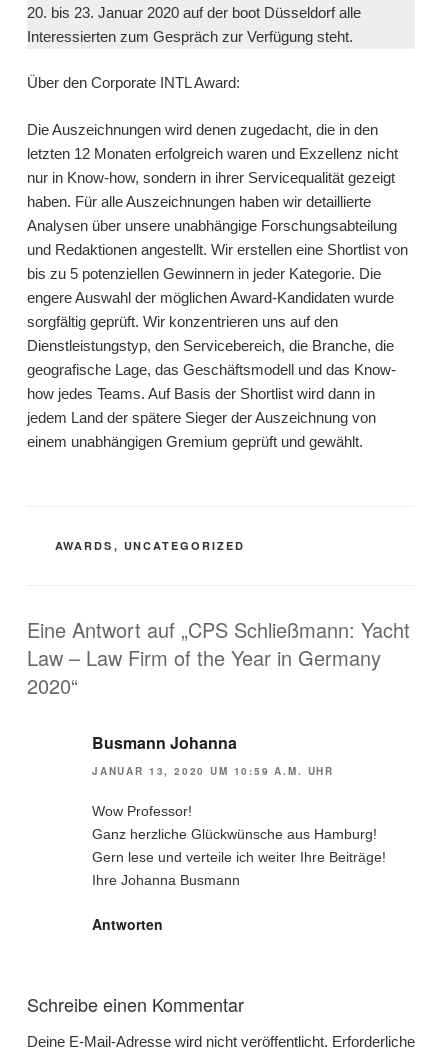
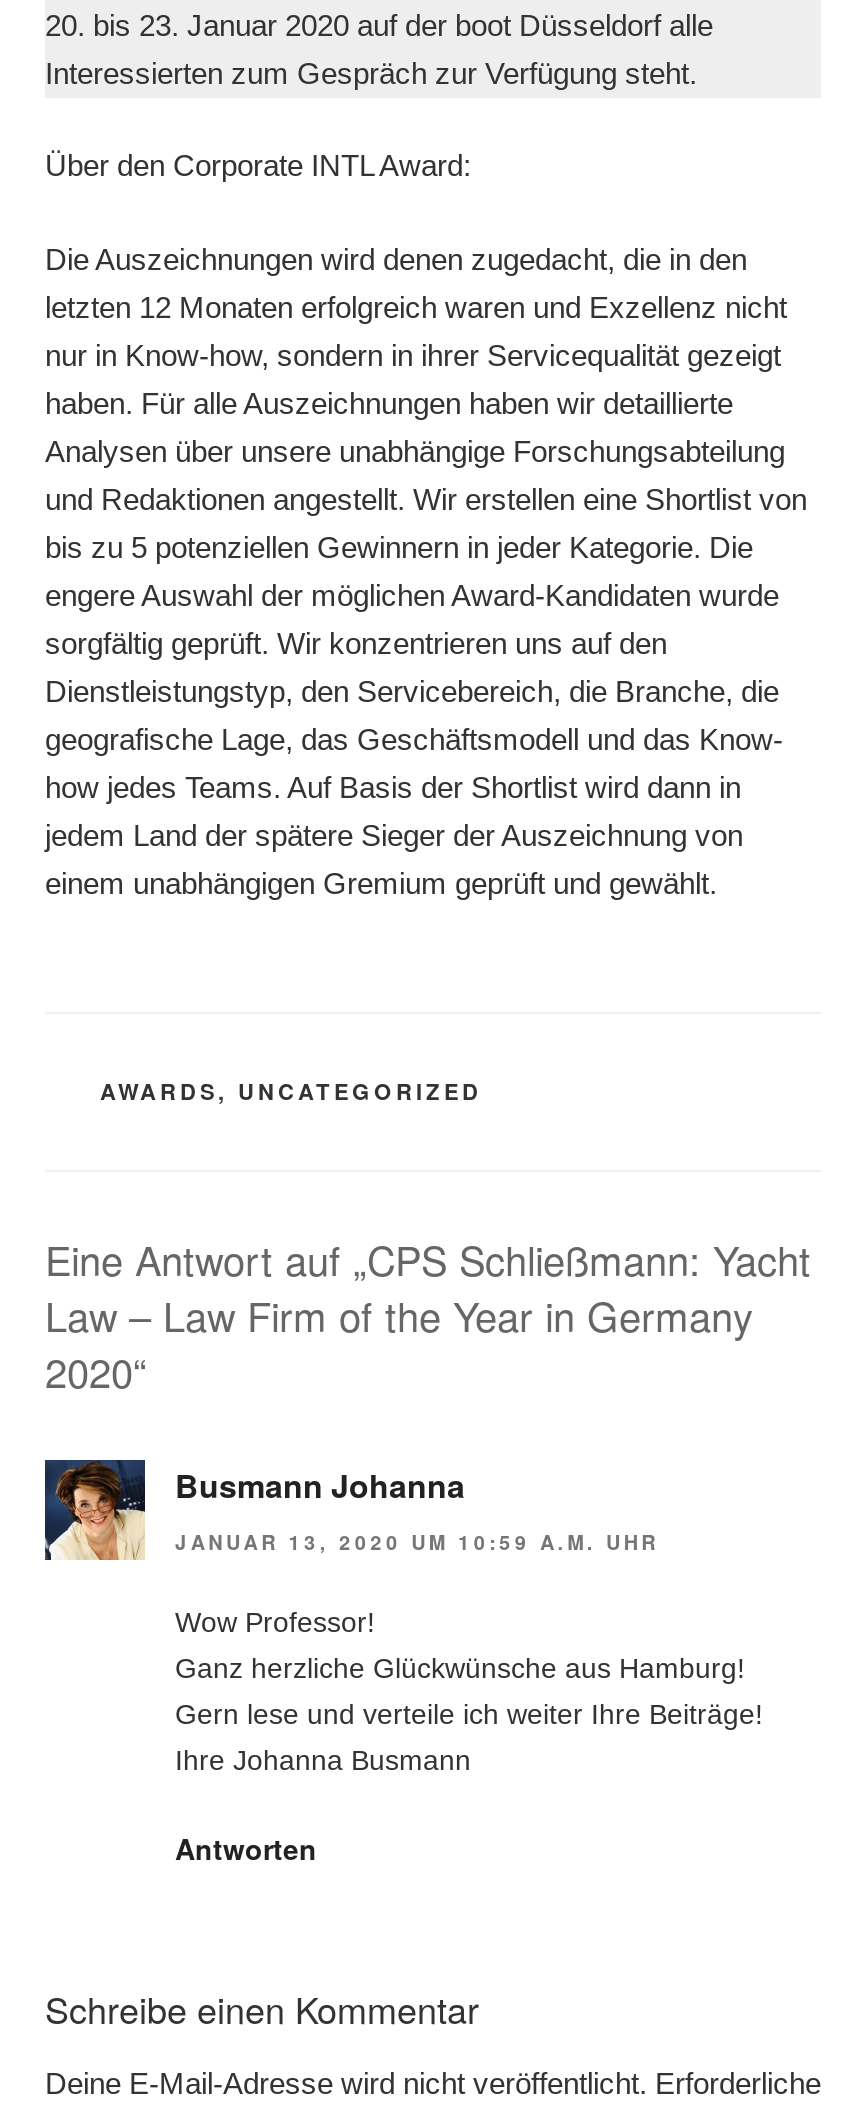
+ [image]
